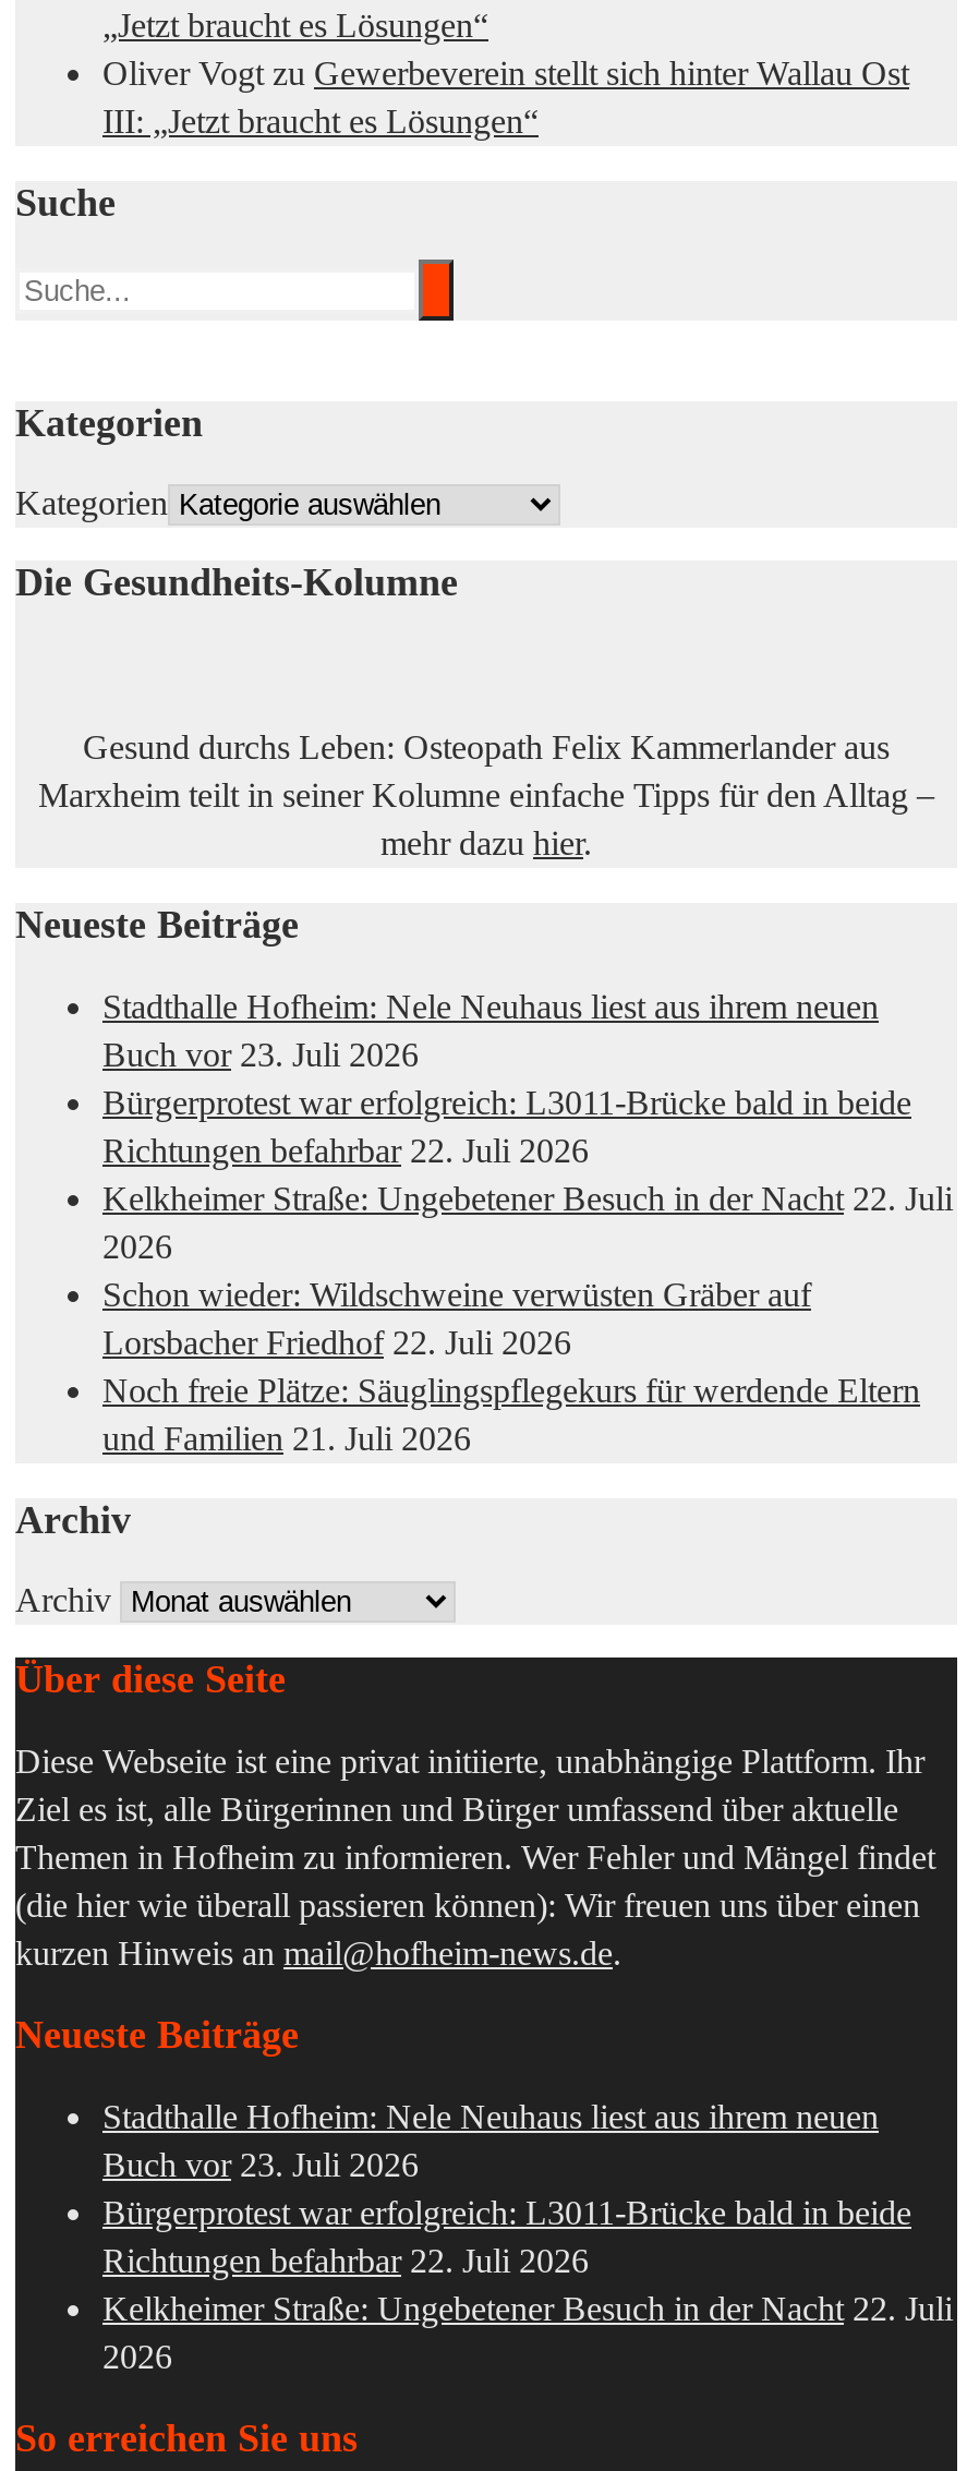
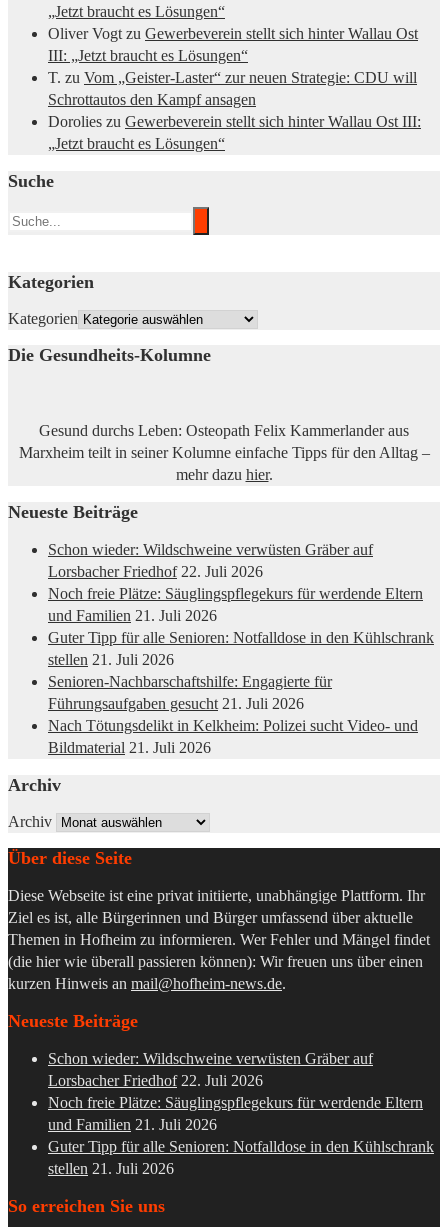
+ T. zu Vom „Geister-Laster“ zur neuen Strategie: CDU will
+ Schrottautos den Kampf ansagen
+ Dorolies zu Gewerbeverein stellt sich hinter Wallau Ost III:
+ „Jetzt braucht es Lösungen“

- Stadthalle Hofheim: Nele Neuhaus liest aus ihrem neuen
- Buch vor 23. Juli 2026
- Bürgerprotest war erfolgreich: L3011-Brücke bald in beide
- Richtungen befahrbar 22. Juli 2026
- Kelkheimer Straße: Ungebetener Besuch in der Nacht 22. Juli
- 2026

moved up: Schon wieder: Wildschweine verwüsten Gräber auf | Lorsbacher Friedhof 22. Juli 2026 | Noch freie Plätze: Säuglingspflegekurs für werdende Eltern | und Familien 21. Juli 2026

+ Guter Tipp für alle Senioren: Notfalldose in den Kühlschrank
+ stellen 21. Juli 2026
+ Senioren-Nachbarschaftshilfe: Engagierte für
+ Führungsaufgaben gesucht 21. Juli 2026
+ Nach Tötungsdelikt in Kelkheim: Polizei sucht Video- und
+ Bildmaterial 21. Juli 2026

- Stadthalle Hofheim: Nele Neuhaus liest aus ihrem neuen
- Buch vor 23. Juli 2026
- Bürgerprotest war erfolgreich: L3011-Brücke bald in beide
- Richtungen befahrbar 22. Juli 2026
- Kelkheimer Straße: Ungebetener Besuch in der Nacht 22. Juli
- 2026
+ Schon wieder: Wildschweine verwüsten Gräber auf
+ Lorsbacher Friedhof 22. Juli 2026
+ Noch freie Plätze: Säuglingspflegekurs für werdende Eltern
+ und Familien 21. Juli 2026
+ Guter Tipp für alle Senioren: Notfalldose in den Kühlschrank
+ stellen 21. Juli 2026
